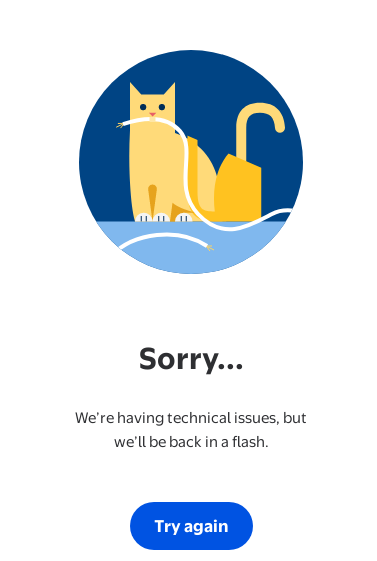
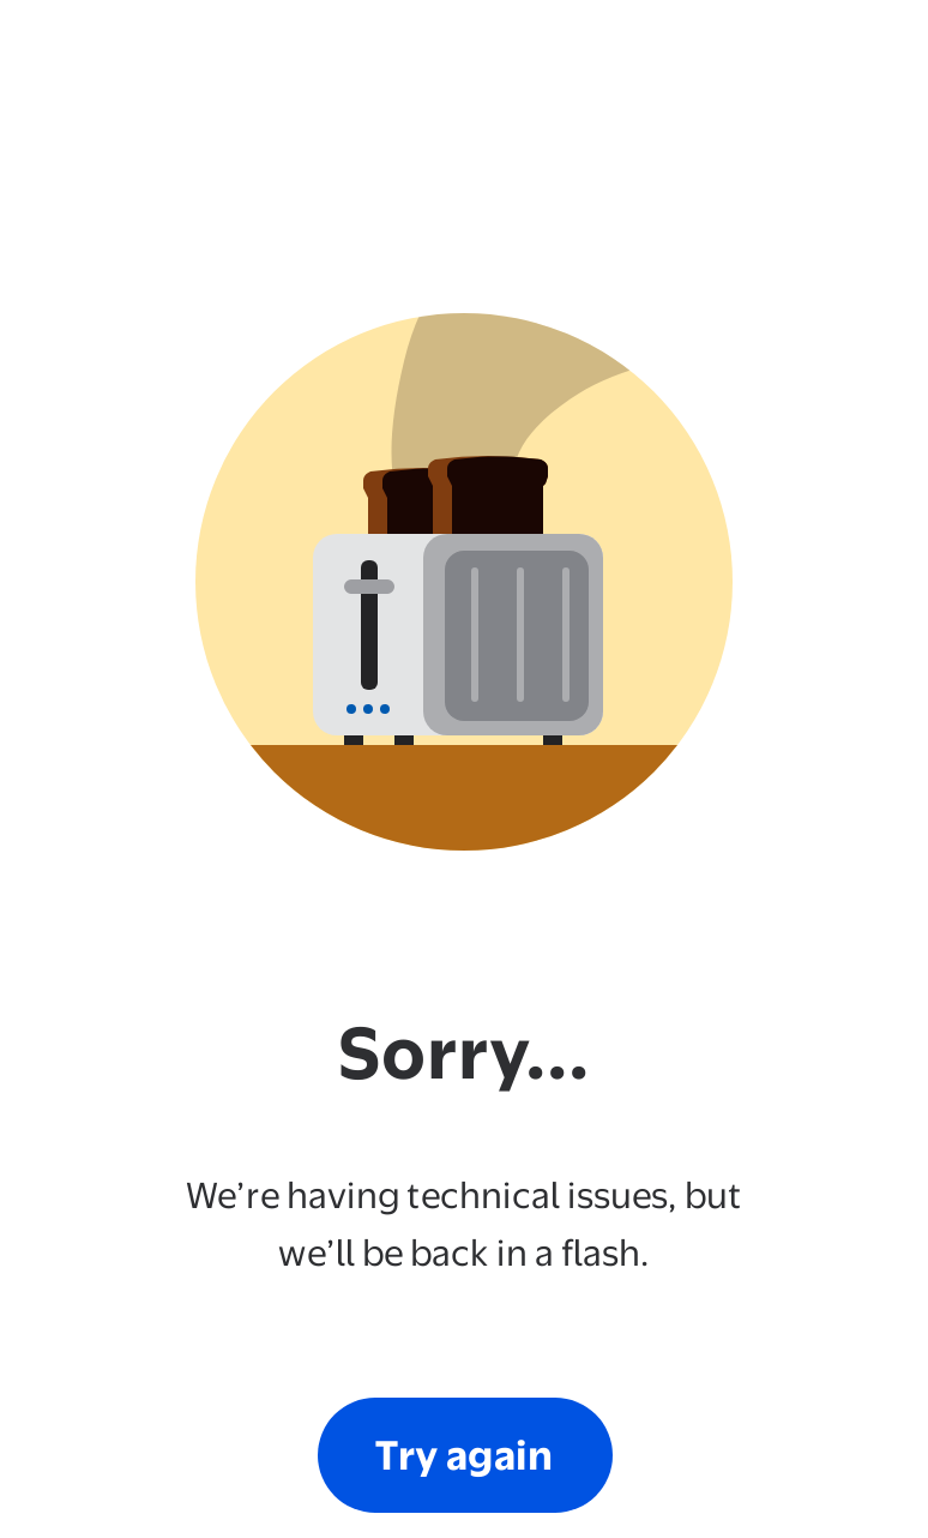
- [image]
+ [image]
